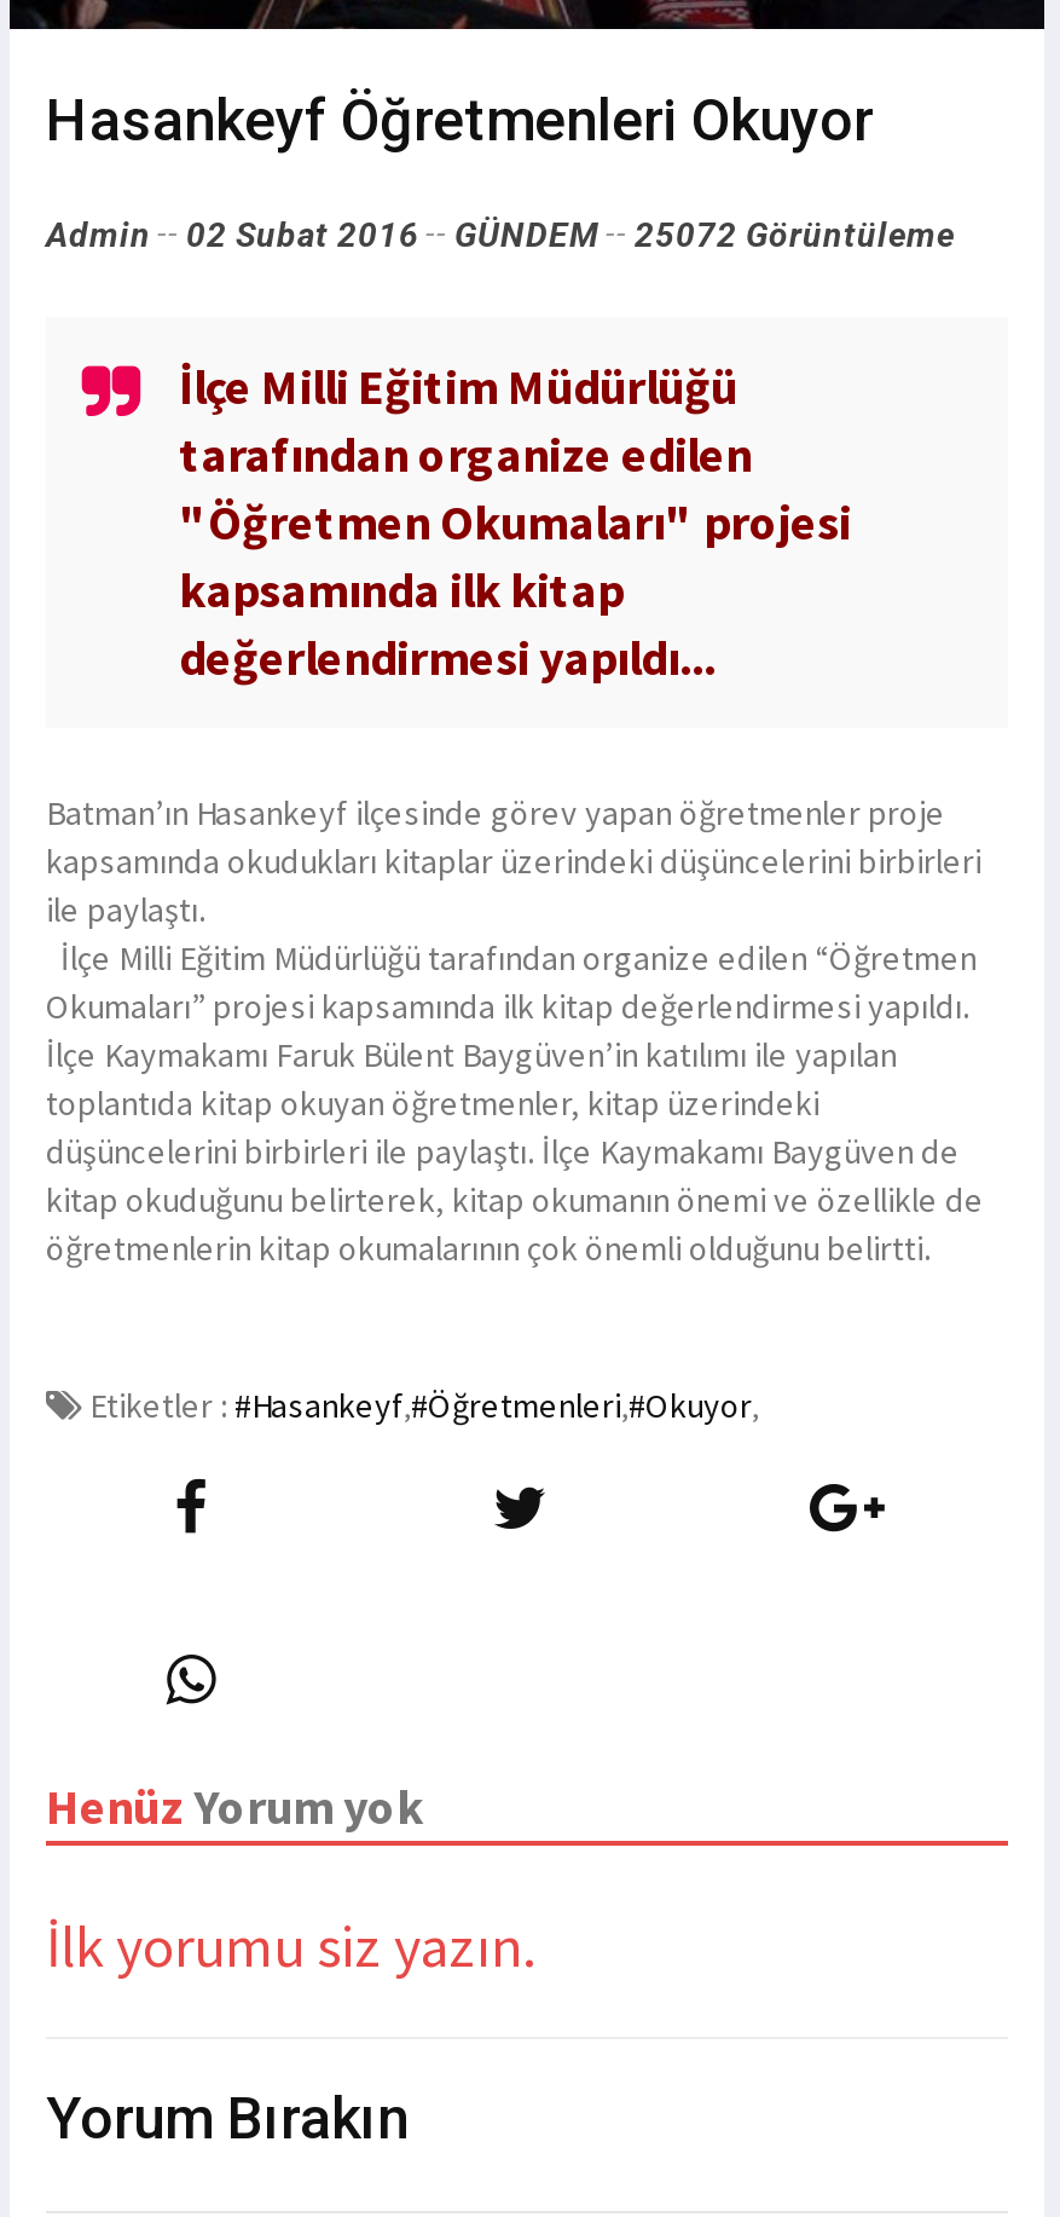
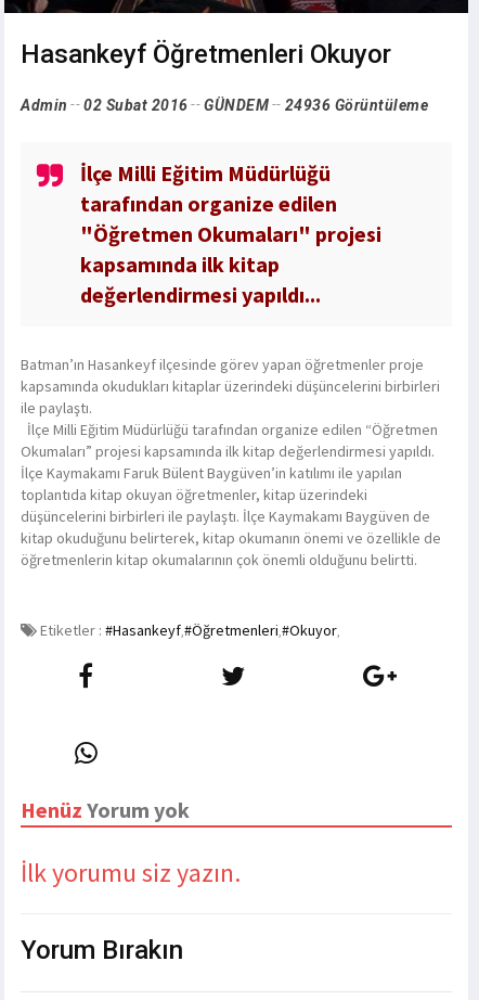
- Admin 02 Subat 2016 GÜNDEM 25072 Görüntüleme
+ Admin 02 Subat 2016 GÜNDEM 24936 Görüntüleme
